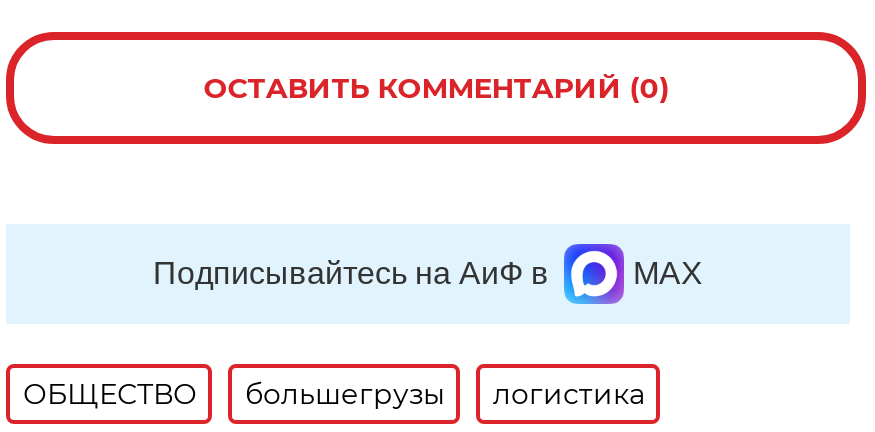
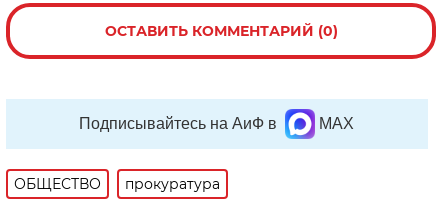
- большегрузы
- логистика
+ прокуратура
